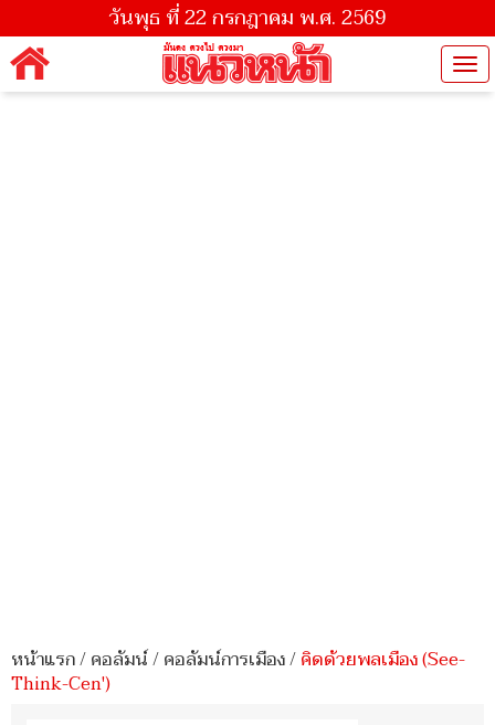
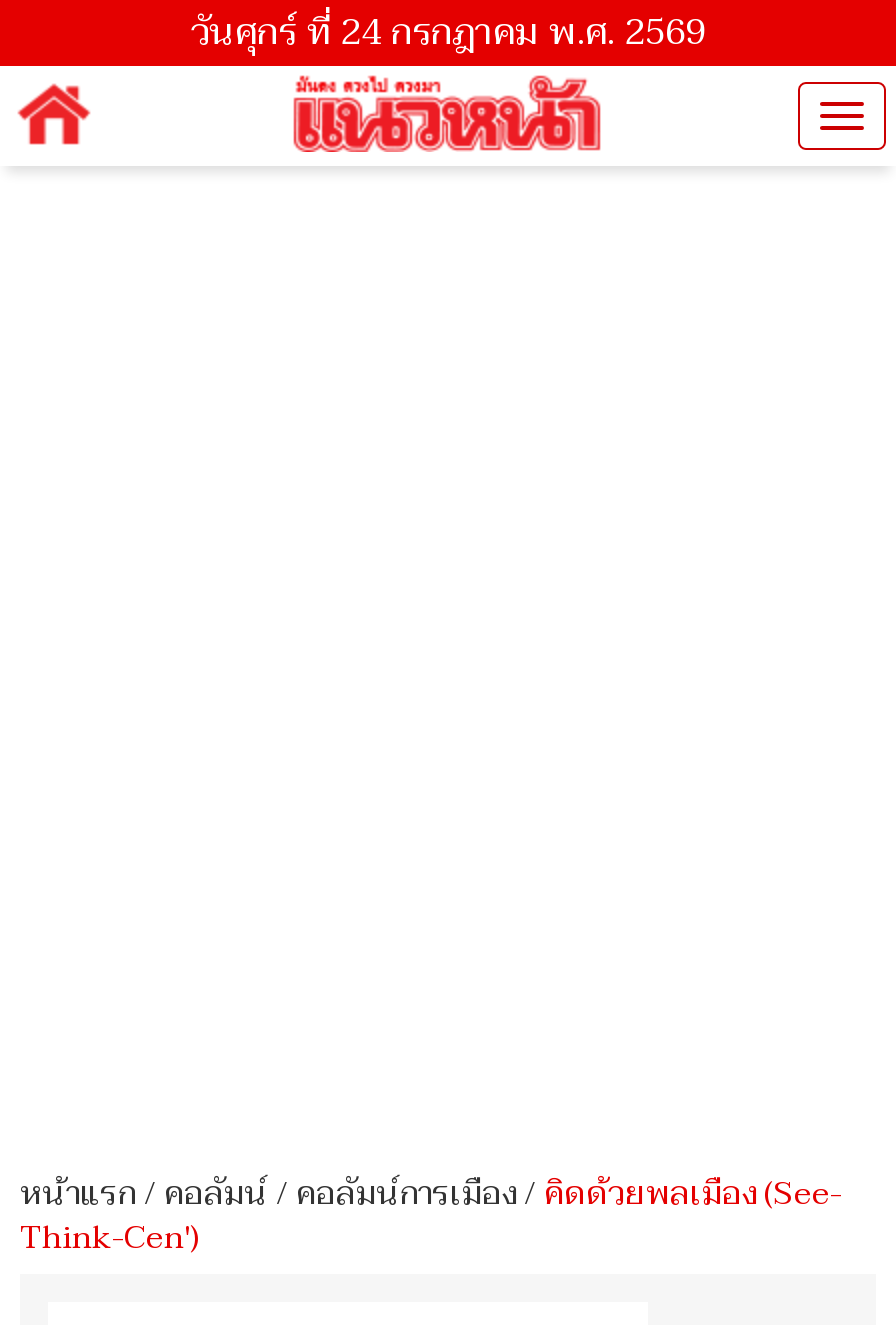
- วันพุธ ที่ 22 กรกฎาคม พ.ศ. 2569
+ วันศุกร์ ที่ 24 กรกฎาคม พ.ศ. 2569
